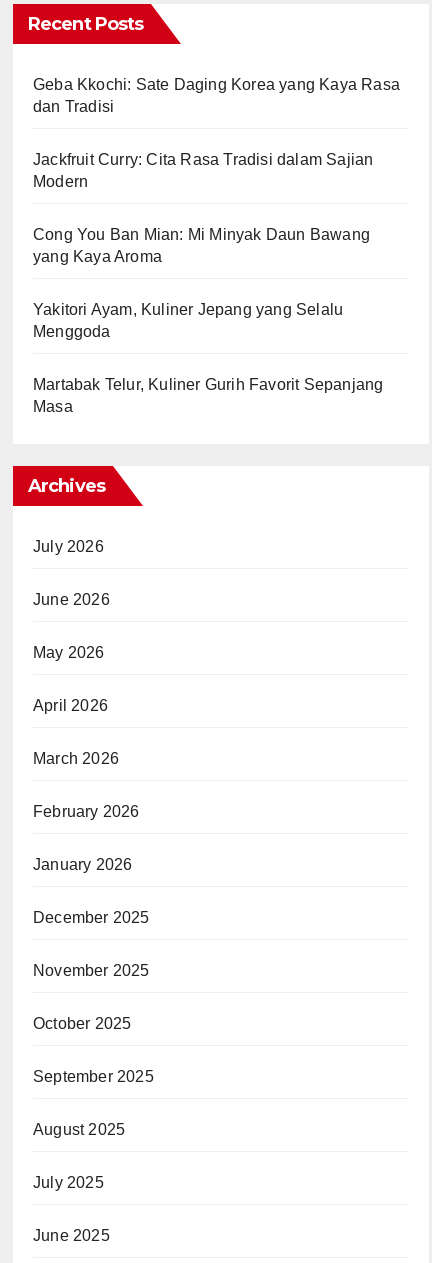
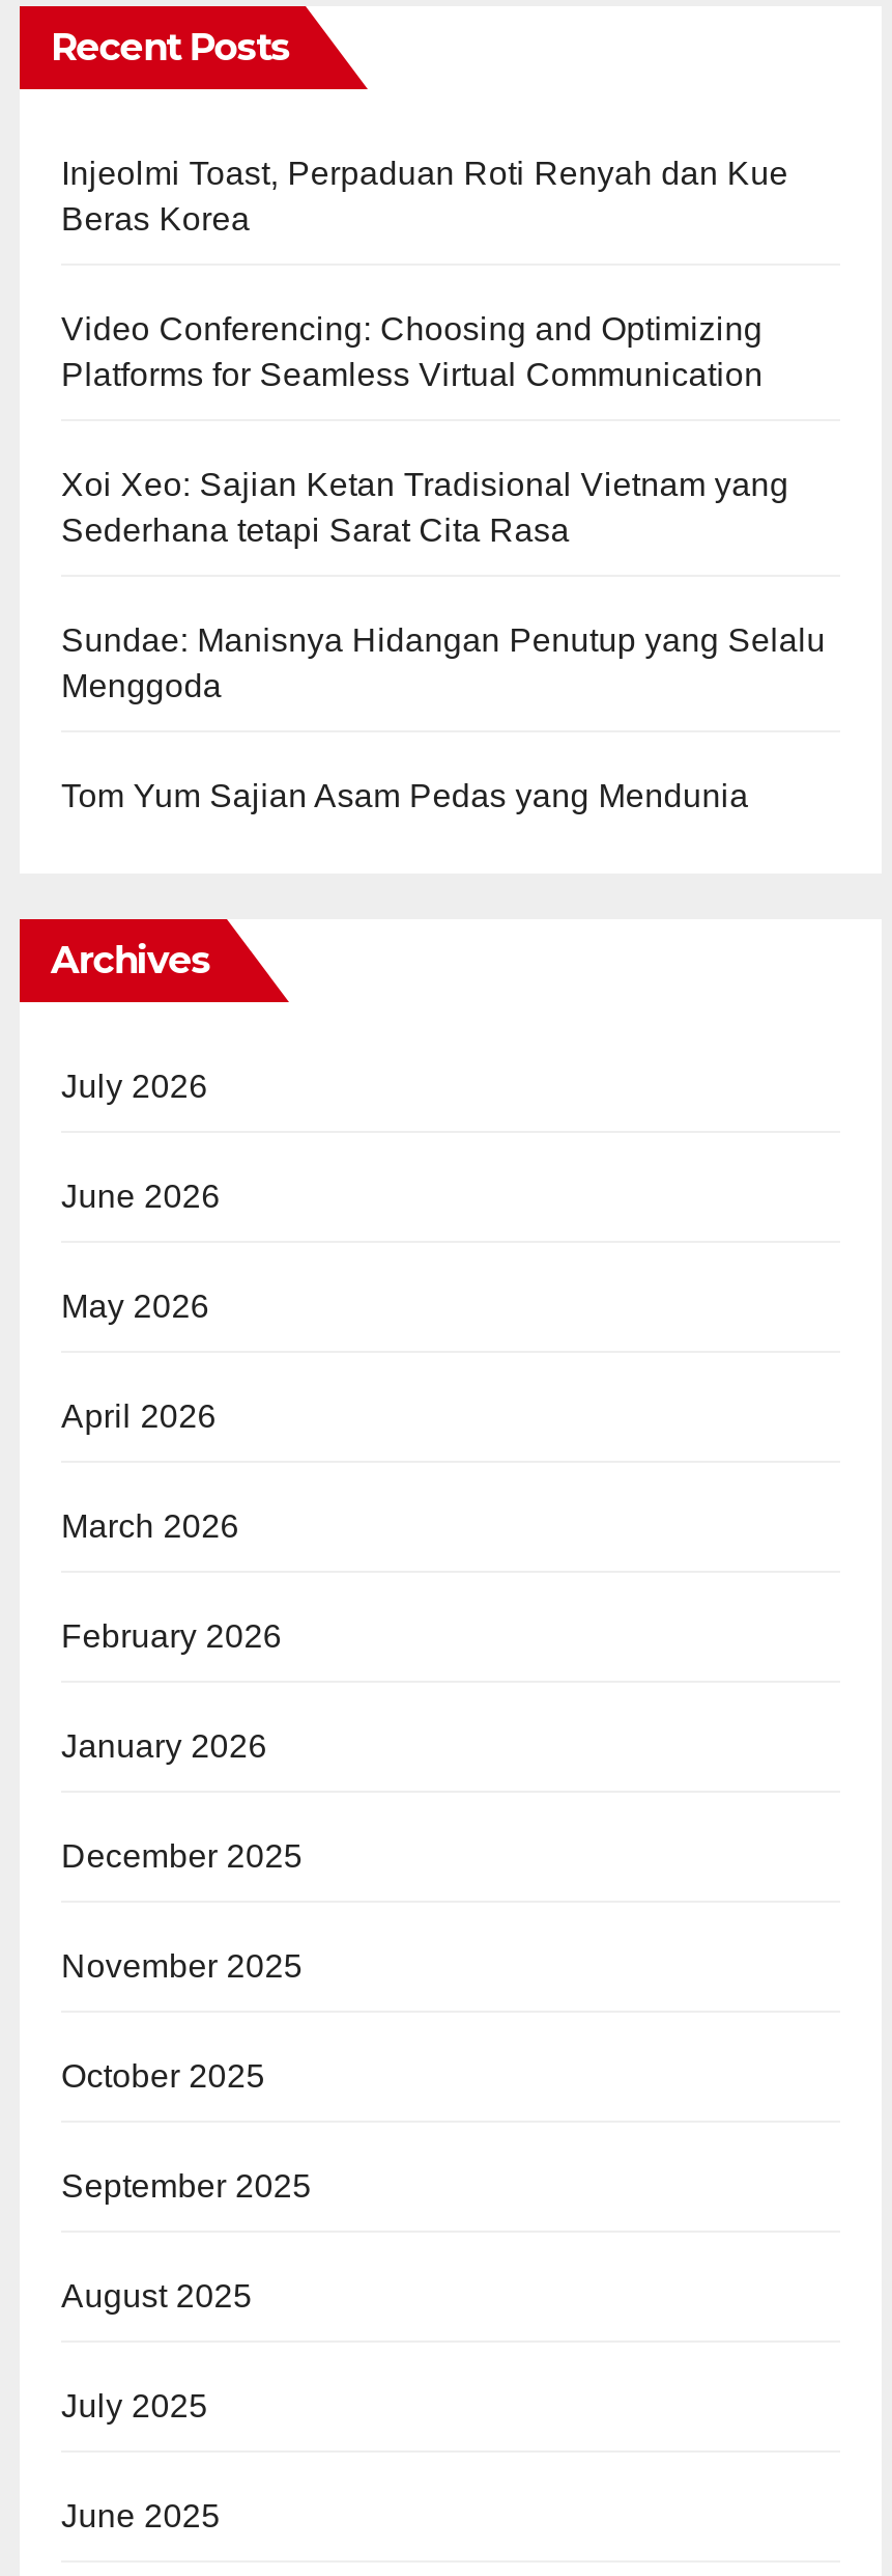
- Geba Kkochi: Sate Daging Korea yang Kaya Rasa
- dan Tradisi
+ Injeolmi Toast, Perpaduan Roti Renyah dan Kue
+ Beras Korea

- Jackfruit Curry: Cita Rasa Tradisi dalam Sajian
- Modern
+ Video Conferencing: Choosing and Optimizing
+ Platforms for Seamless Virtual Communication

- Cong You Ban Mian: Mi Minyak Daun Bawang
- yang Kaya Aroma
+ Xoi Xeo: Sajian Ketan Tradisional Vietnam yang
+ Sederhana tetapi Sarat Cita Rasa

- Yakitori Ayam, Kuliner Jepang yang Selalu
+ Sundae: Manisnya Hidangan Penutup yang Selalu

- Martabak Telur, Kuliner Gurih Favorit Sepanjang
- Masa
+ Tom Yum Sajian Asam Pedas yang Mendunia
